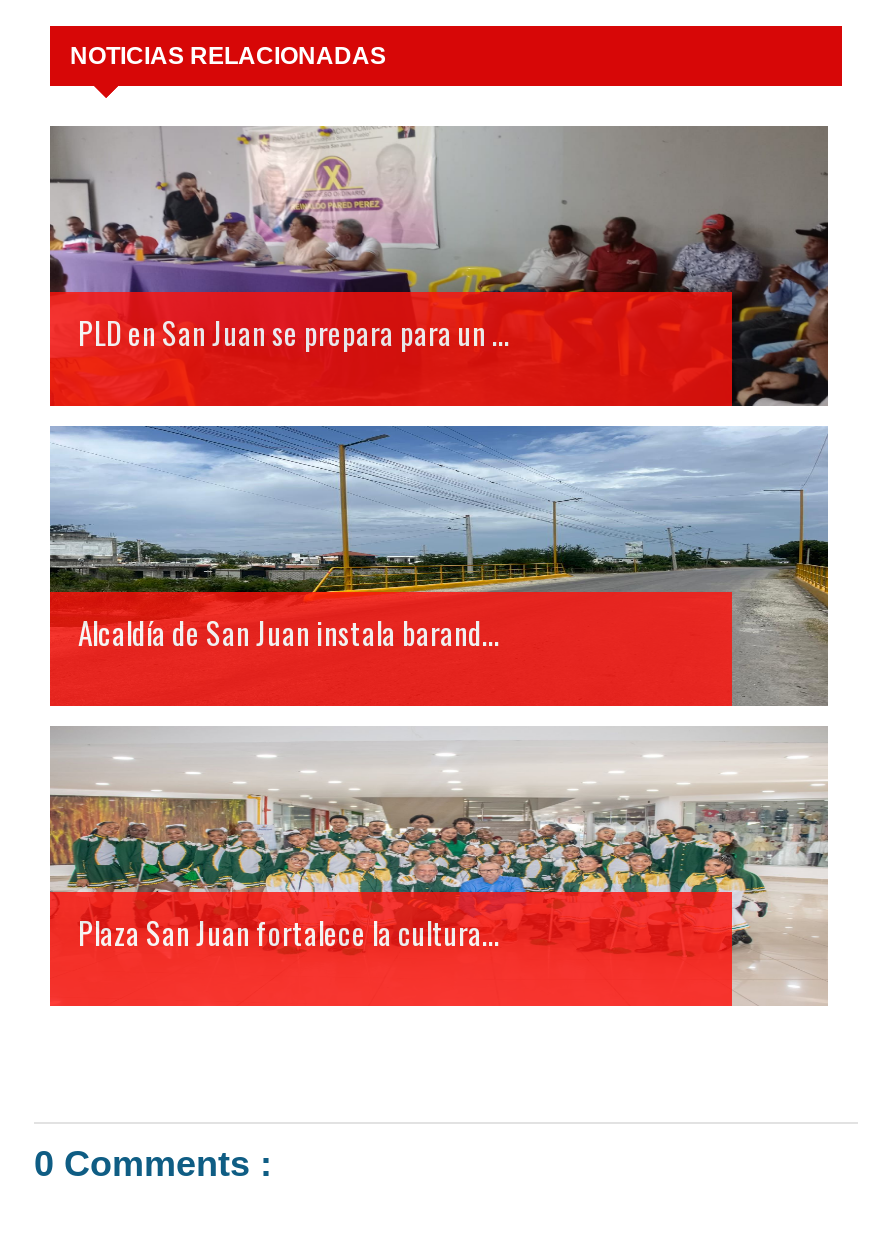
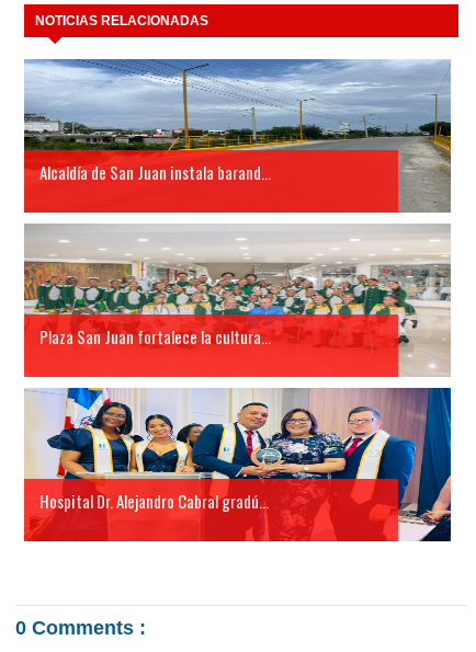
- [image]
- PLD en San Juan se prepara para un ...

moved up: [image] | Alcaldía de San Juan instala barand... | Plaza San Juan fortalece la cultura...

+ [image]
+ Hospital Dr. Alejandro Cabral gradú...
